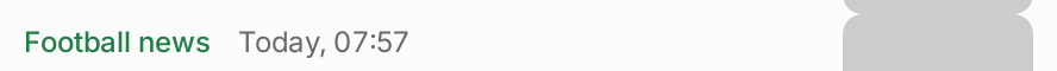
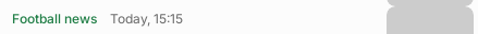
- Football news Today, 07:57
+ Football news Today, 15:15
